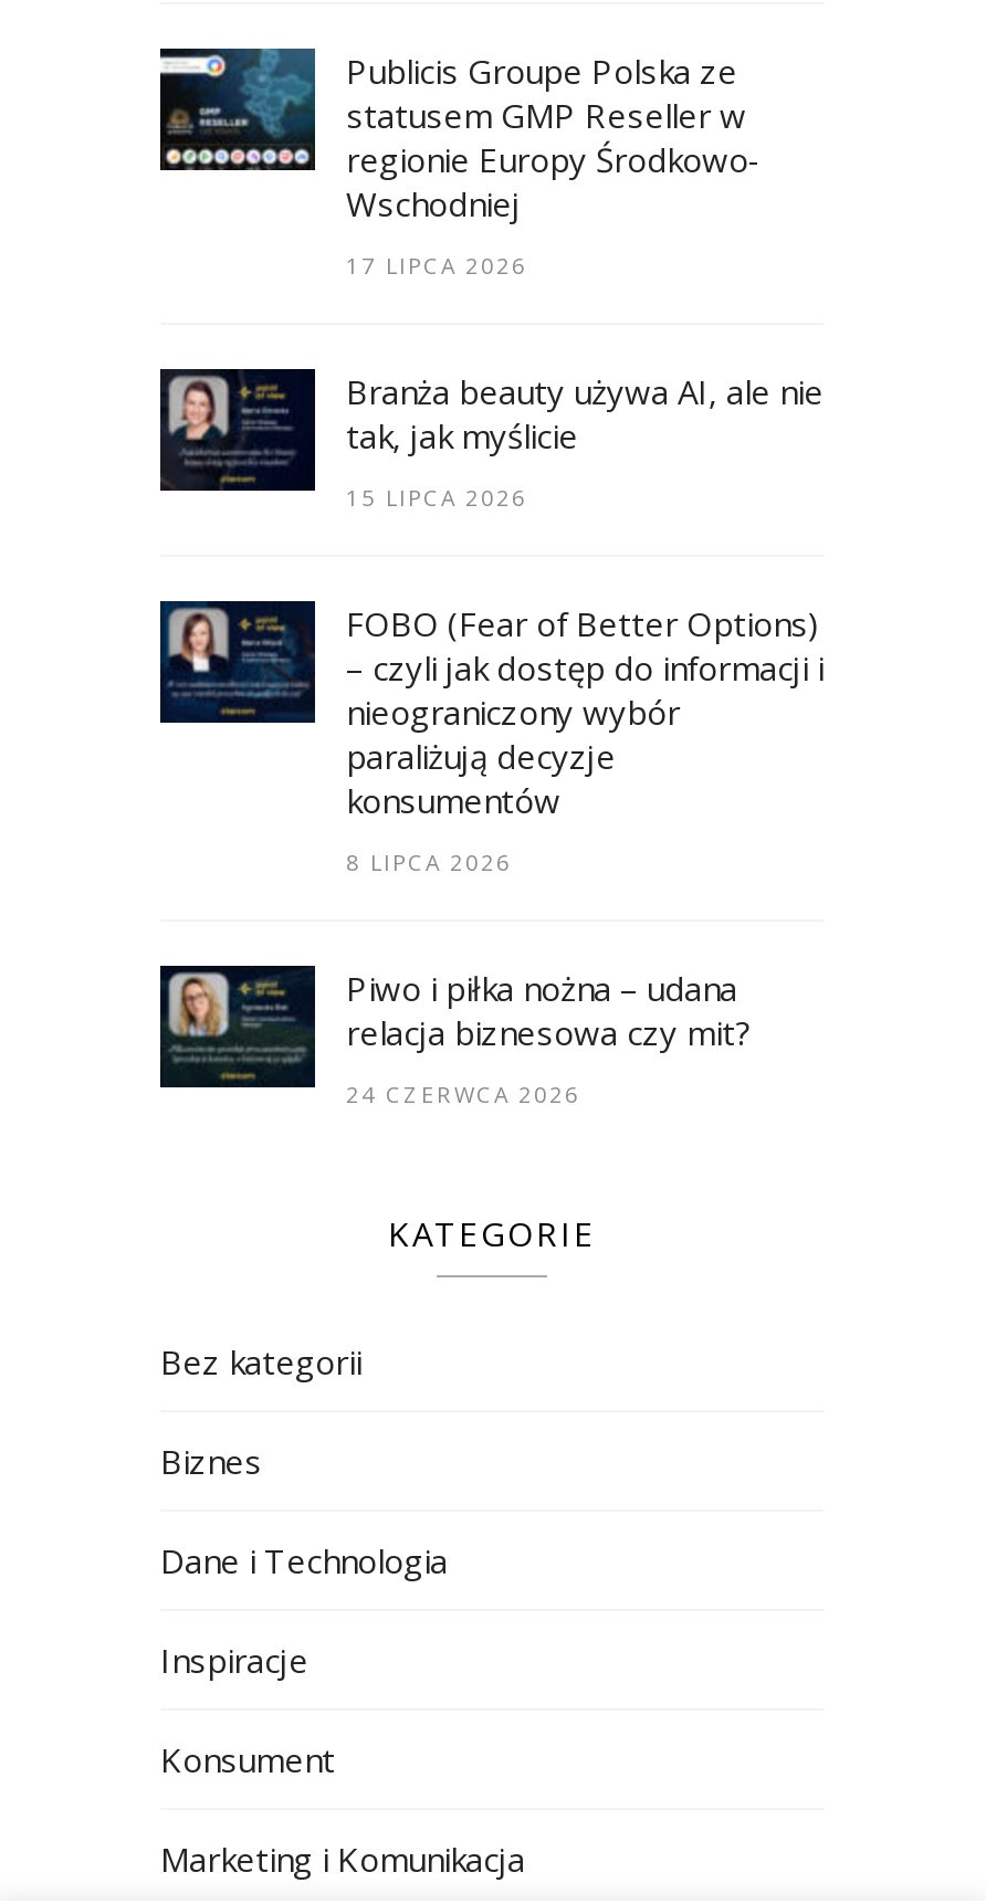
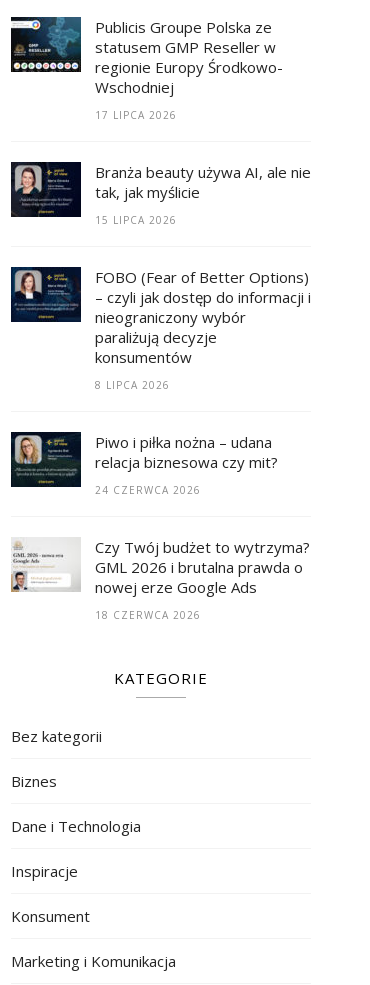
+ [image]
+ Czy Twój budżet to wytrzyma?
+ GML 2026 i brutalna prawda o
+ nowej erze Google Ads
+ 18 CZERWCA 2026
